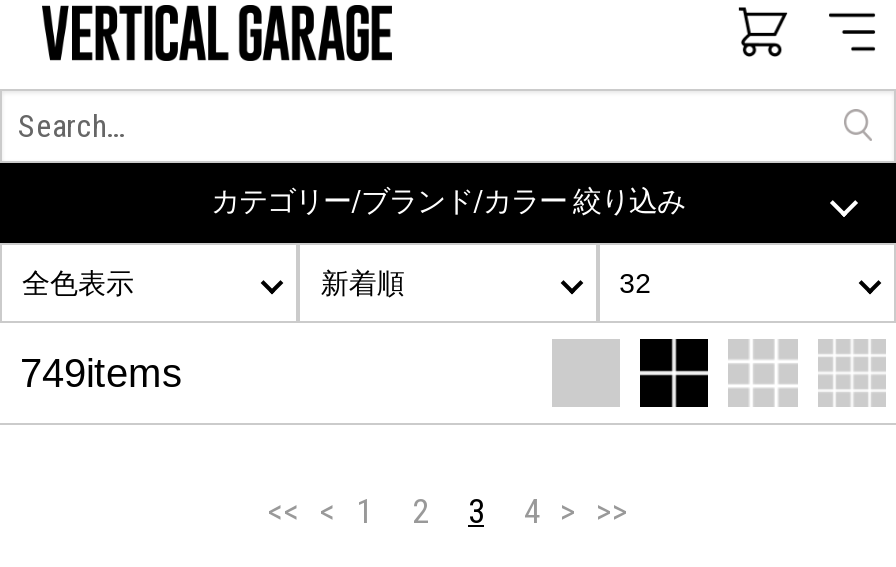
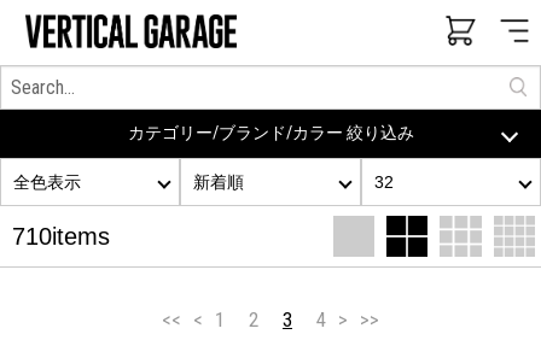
- 749items
+ 710items
